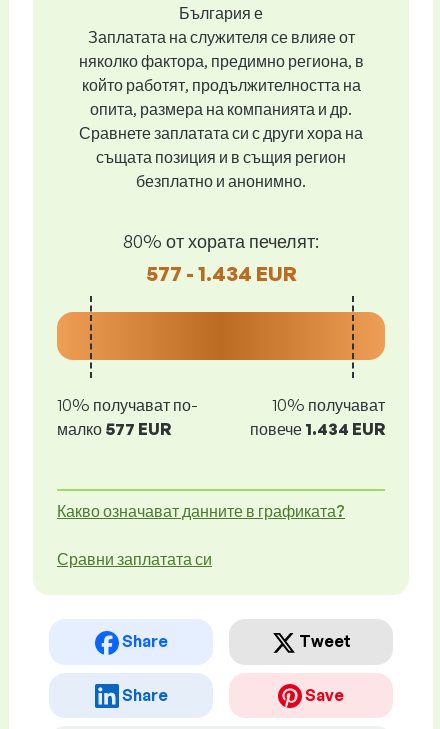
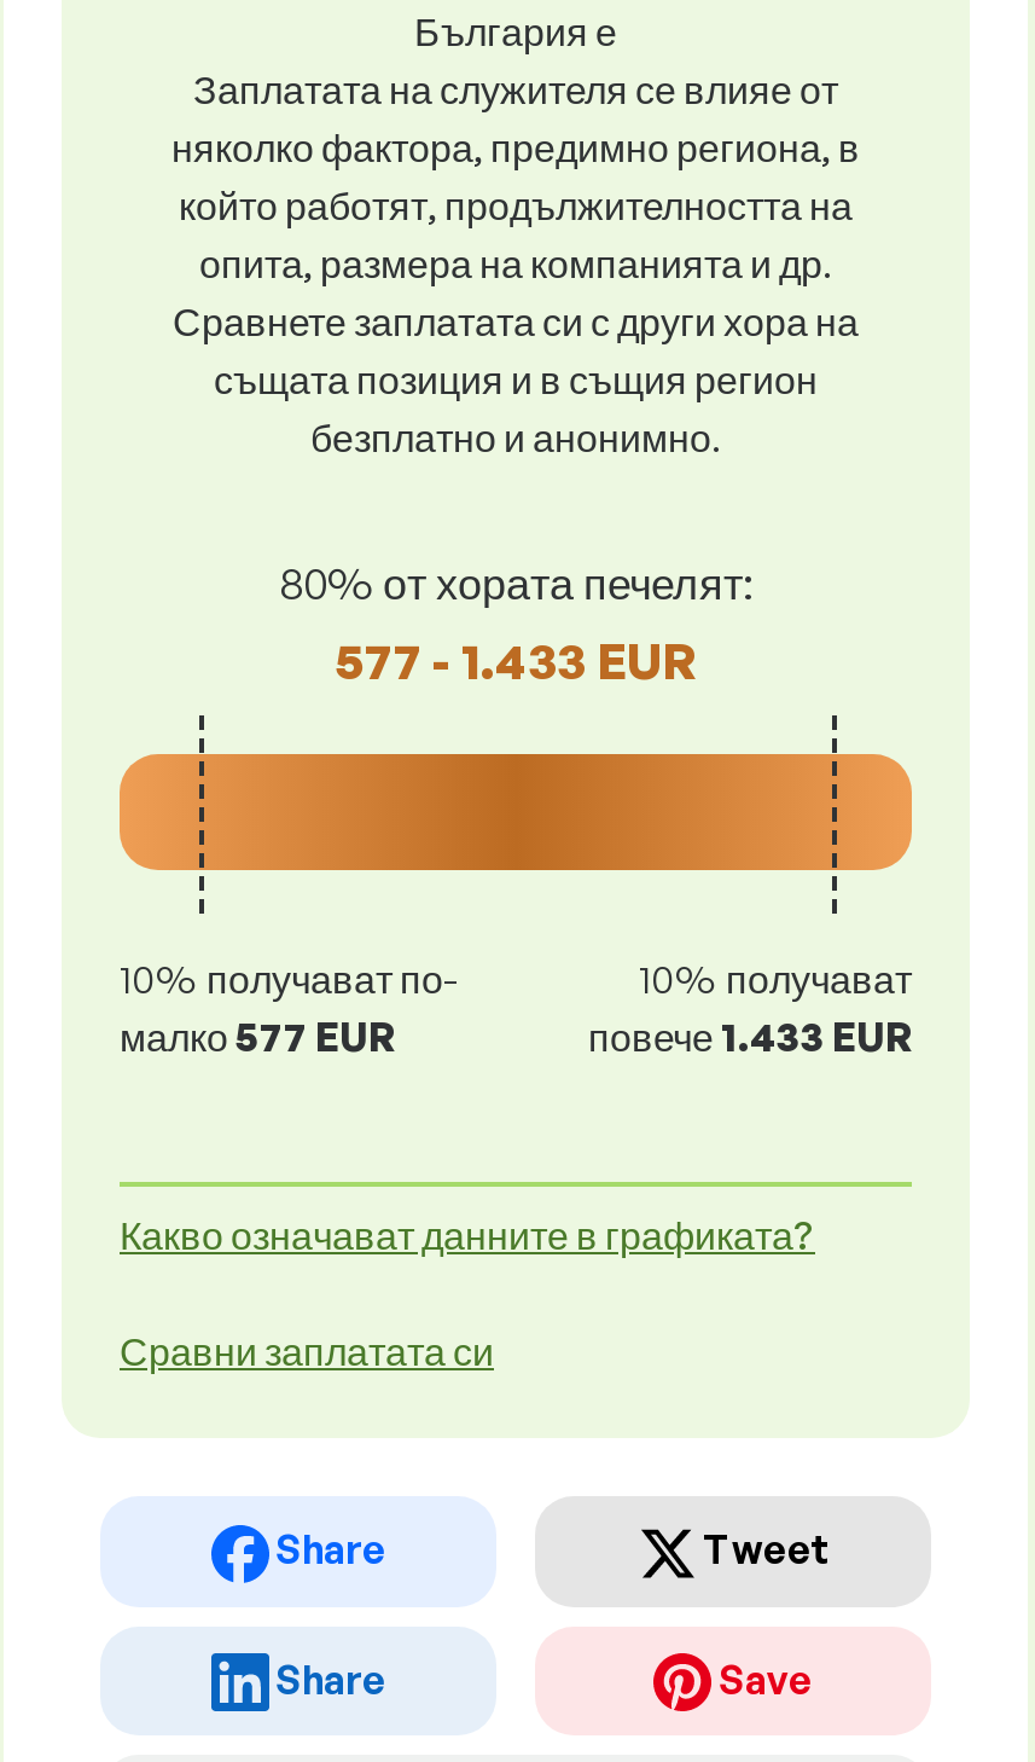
- 577 - 1.434 EUR
+ 577 - 1.433 EUR

- повече 1.434 EUR
+ повече 1.433 EUR
